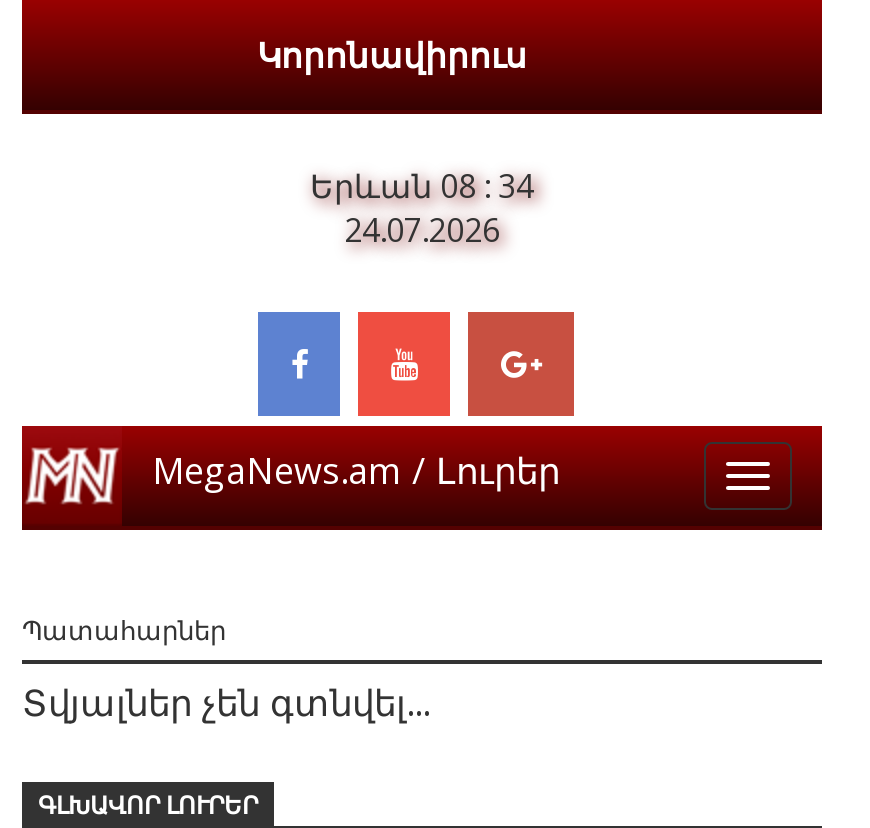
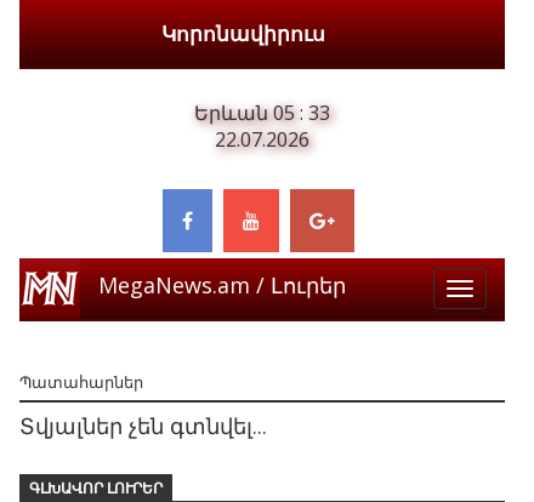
- Երևան 08 : 34
+ Երևան 05 : 33

- 24.07.2026
+ 22.07.2026
